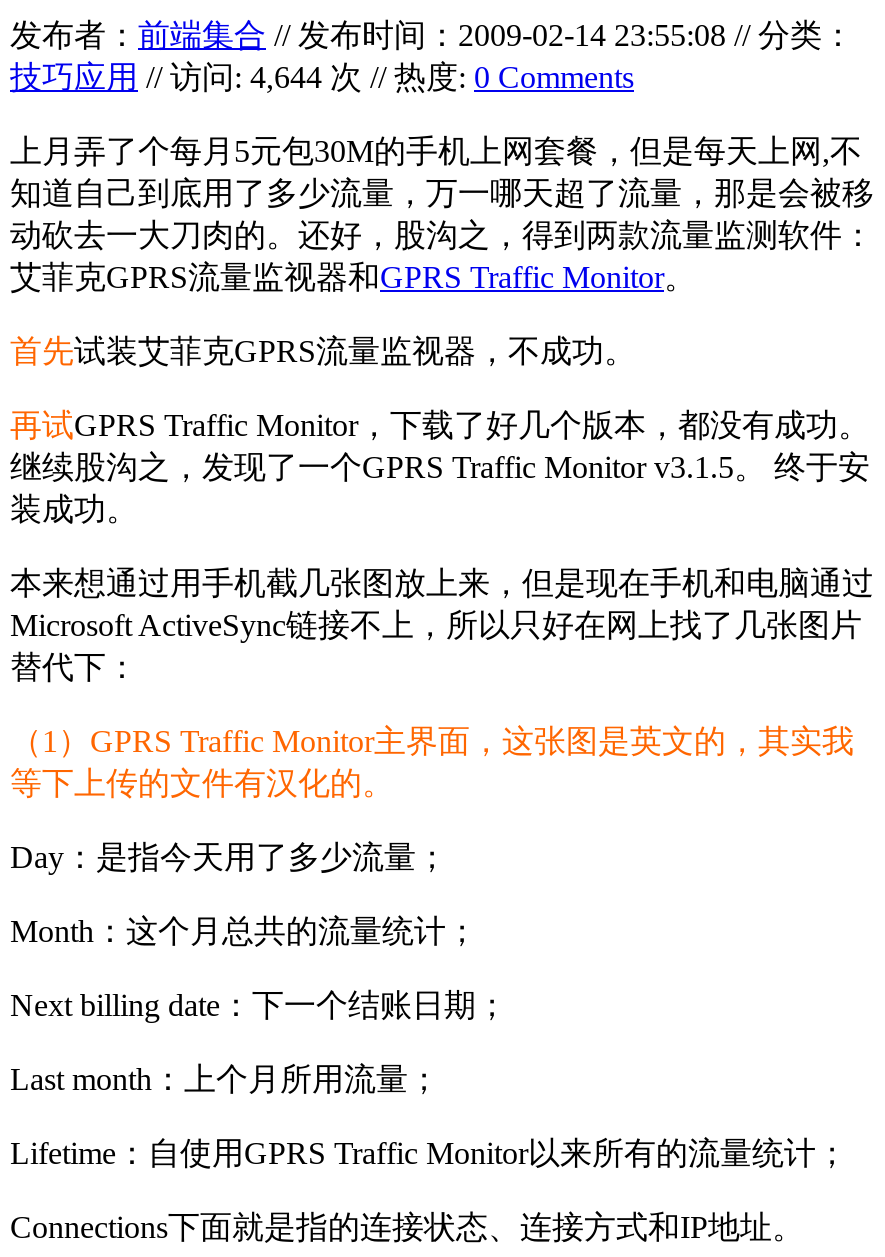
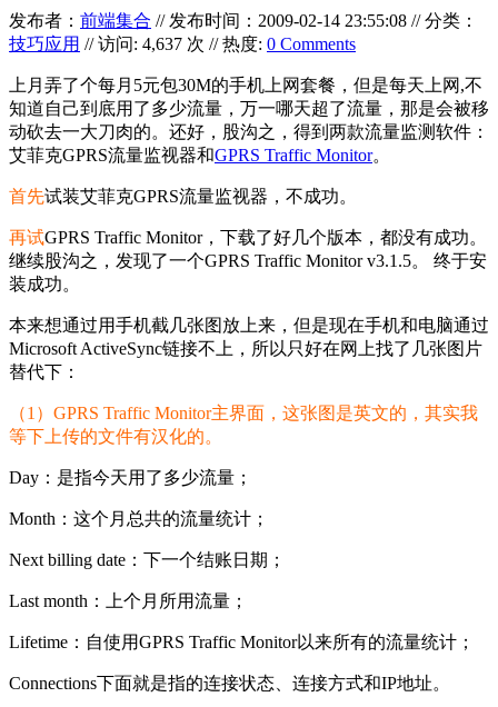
- 技巧应用// 访问: 4,644 次 // 热度: 0 Comments
+ 技巧应用// 访问: 4,637 次 // 热度: 0 Comments
